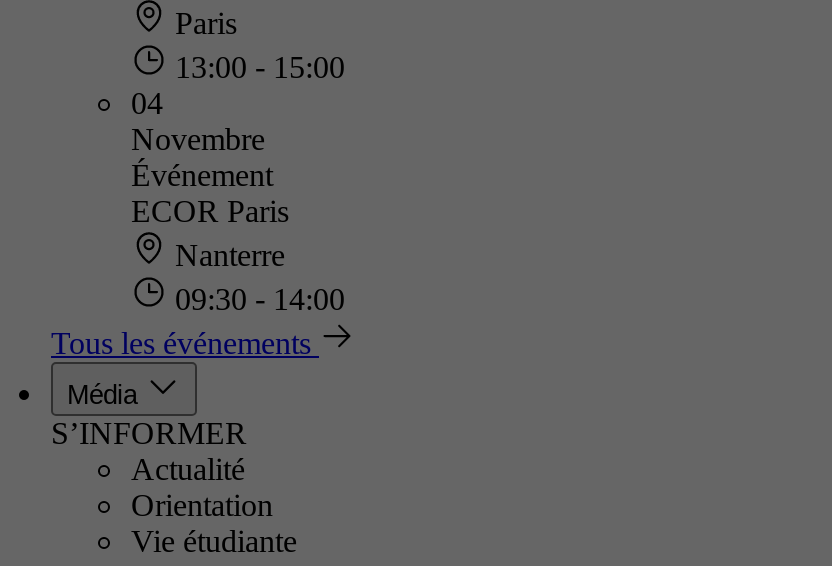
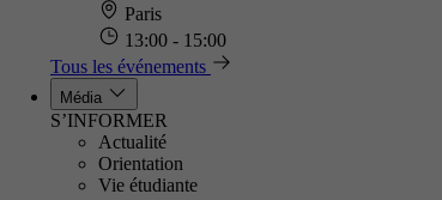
- 04
- Novembre
- Événement
- ECOR Paris
- Nanterre
- 09:30 - 14:00
